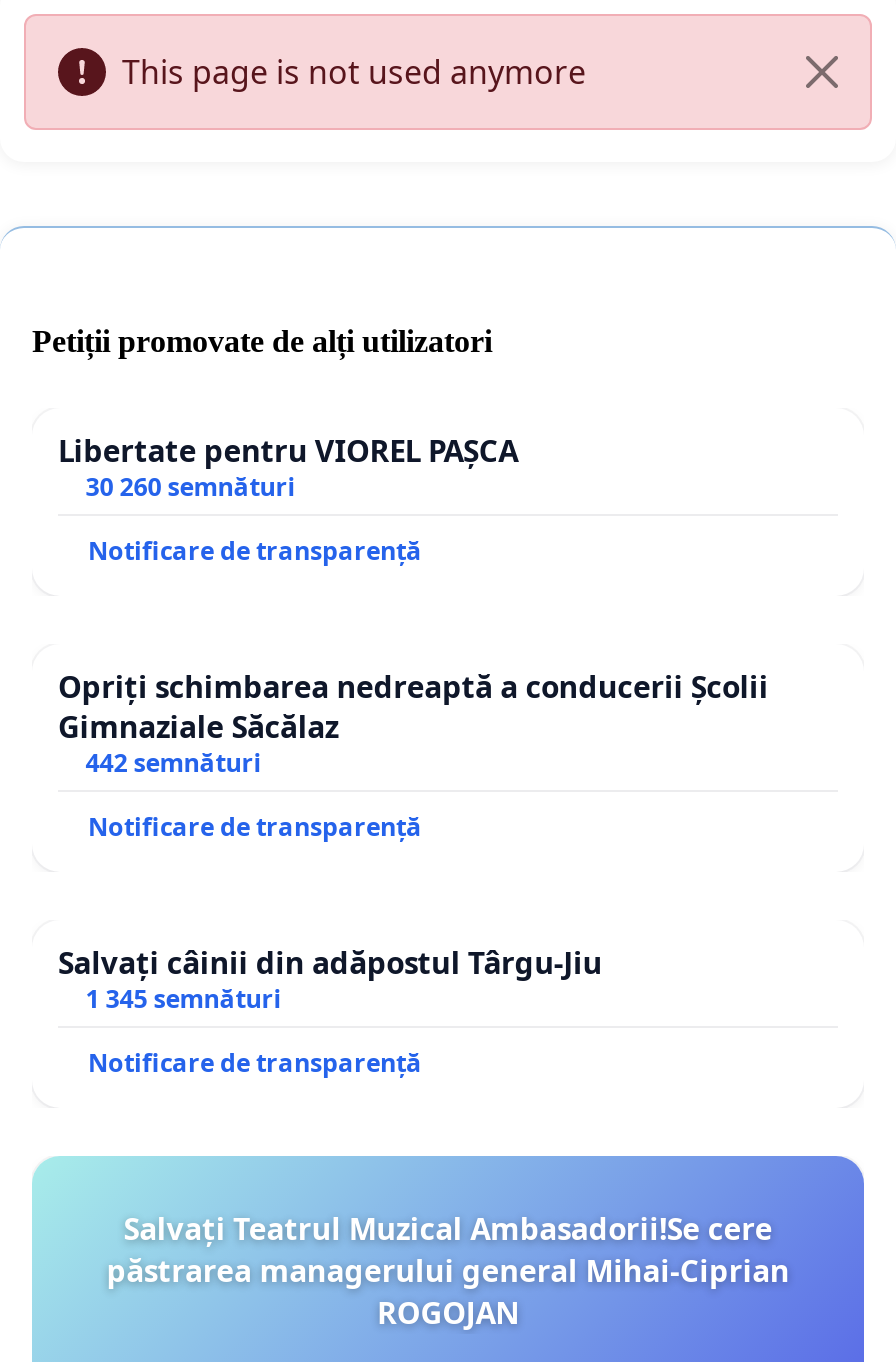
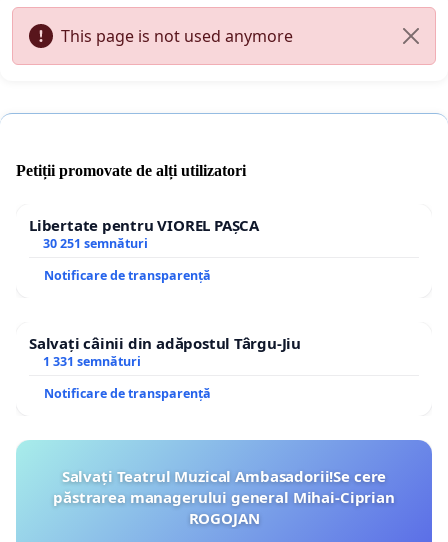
- 30 260 semnături
- Notificare de transparență
- Opriți schimbarea nedreaptă a conducerii Școlii
- Gimnaziale Săcălaz
- 442 semnături
+ 30 251 semnături

- 1 345 semnături
+ 1 331 semnături
